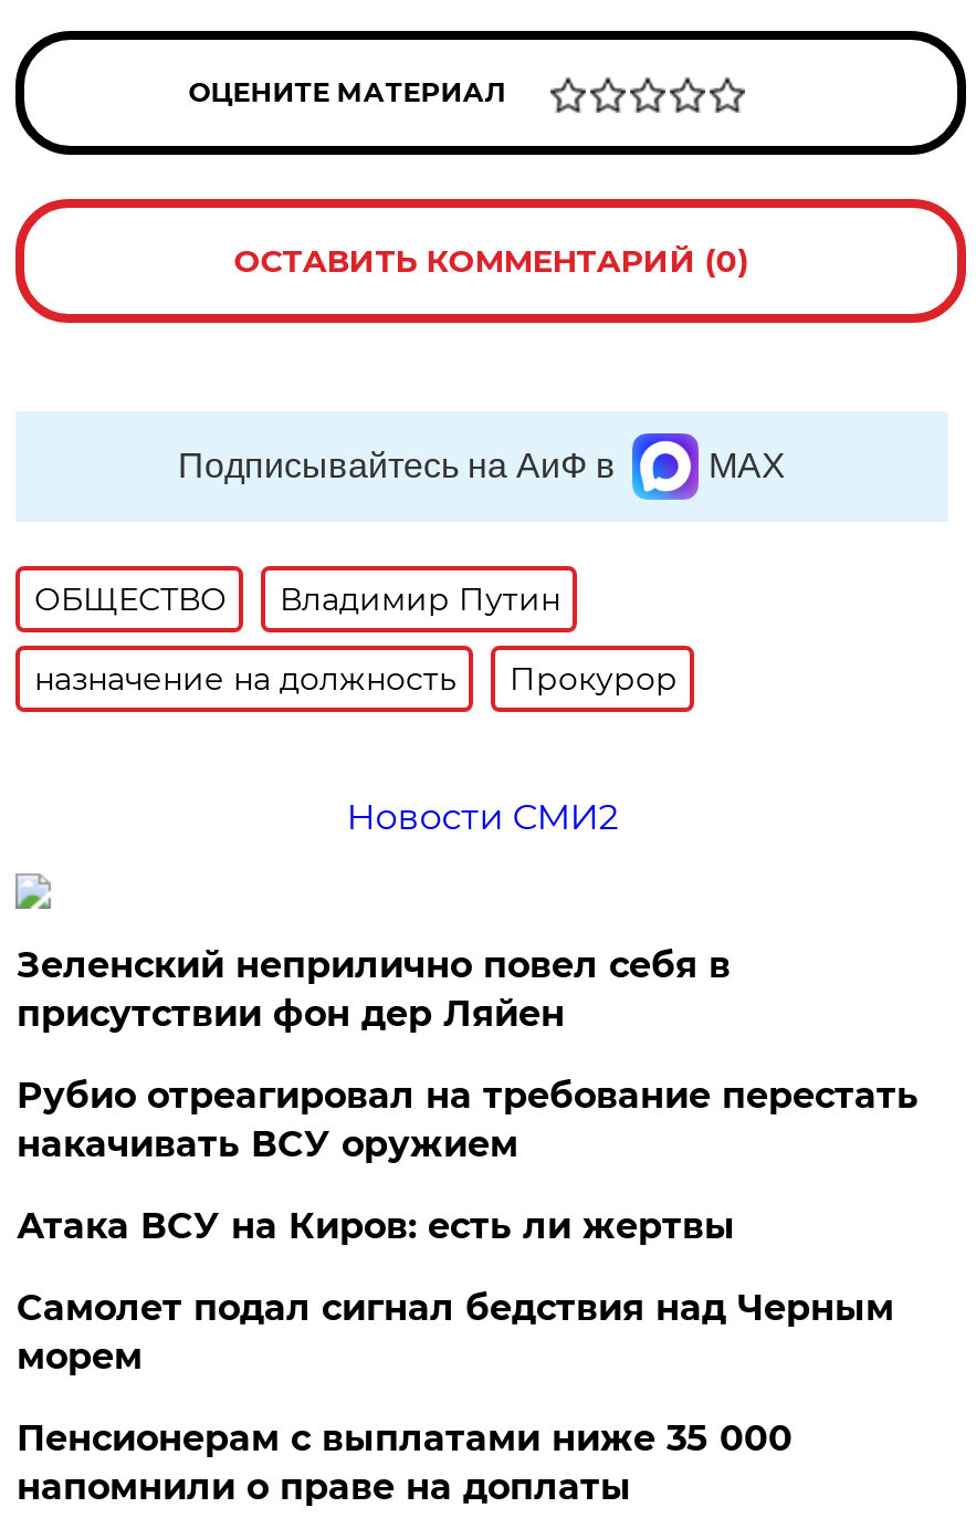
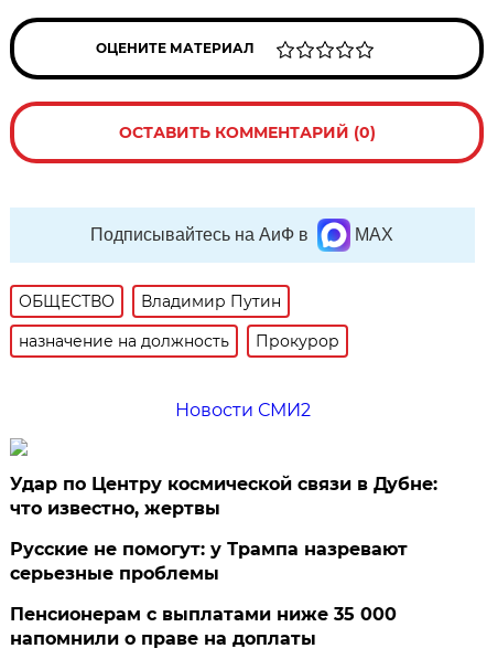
- Зеленский неприлично повел cебя в
- присутствии фон дер Ляйен
- Рубио отреагировал на требование перестать
- накачивать ВСУ оружием
- Атака ВСУ на Киров: есть ли жертвы
- Самолет подал сигнал бедствия над Черным
- морем
+ Удар по Центру космической связи в Дубне:
+ что известно, жертвы
+ Русские не помогут: у Трампа назревают
+ серьезные проблемы
